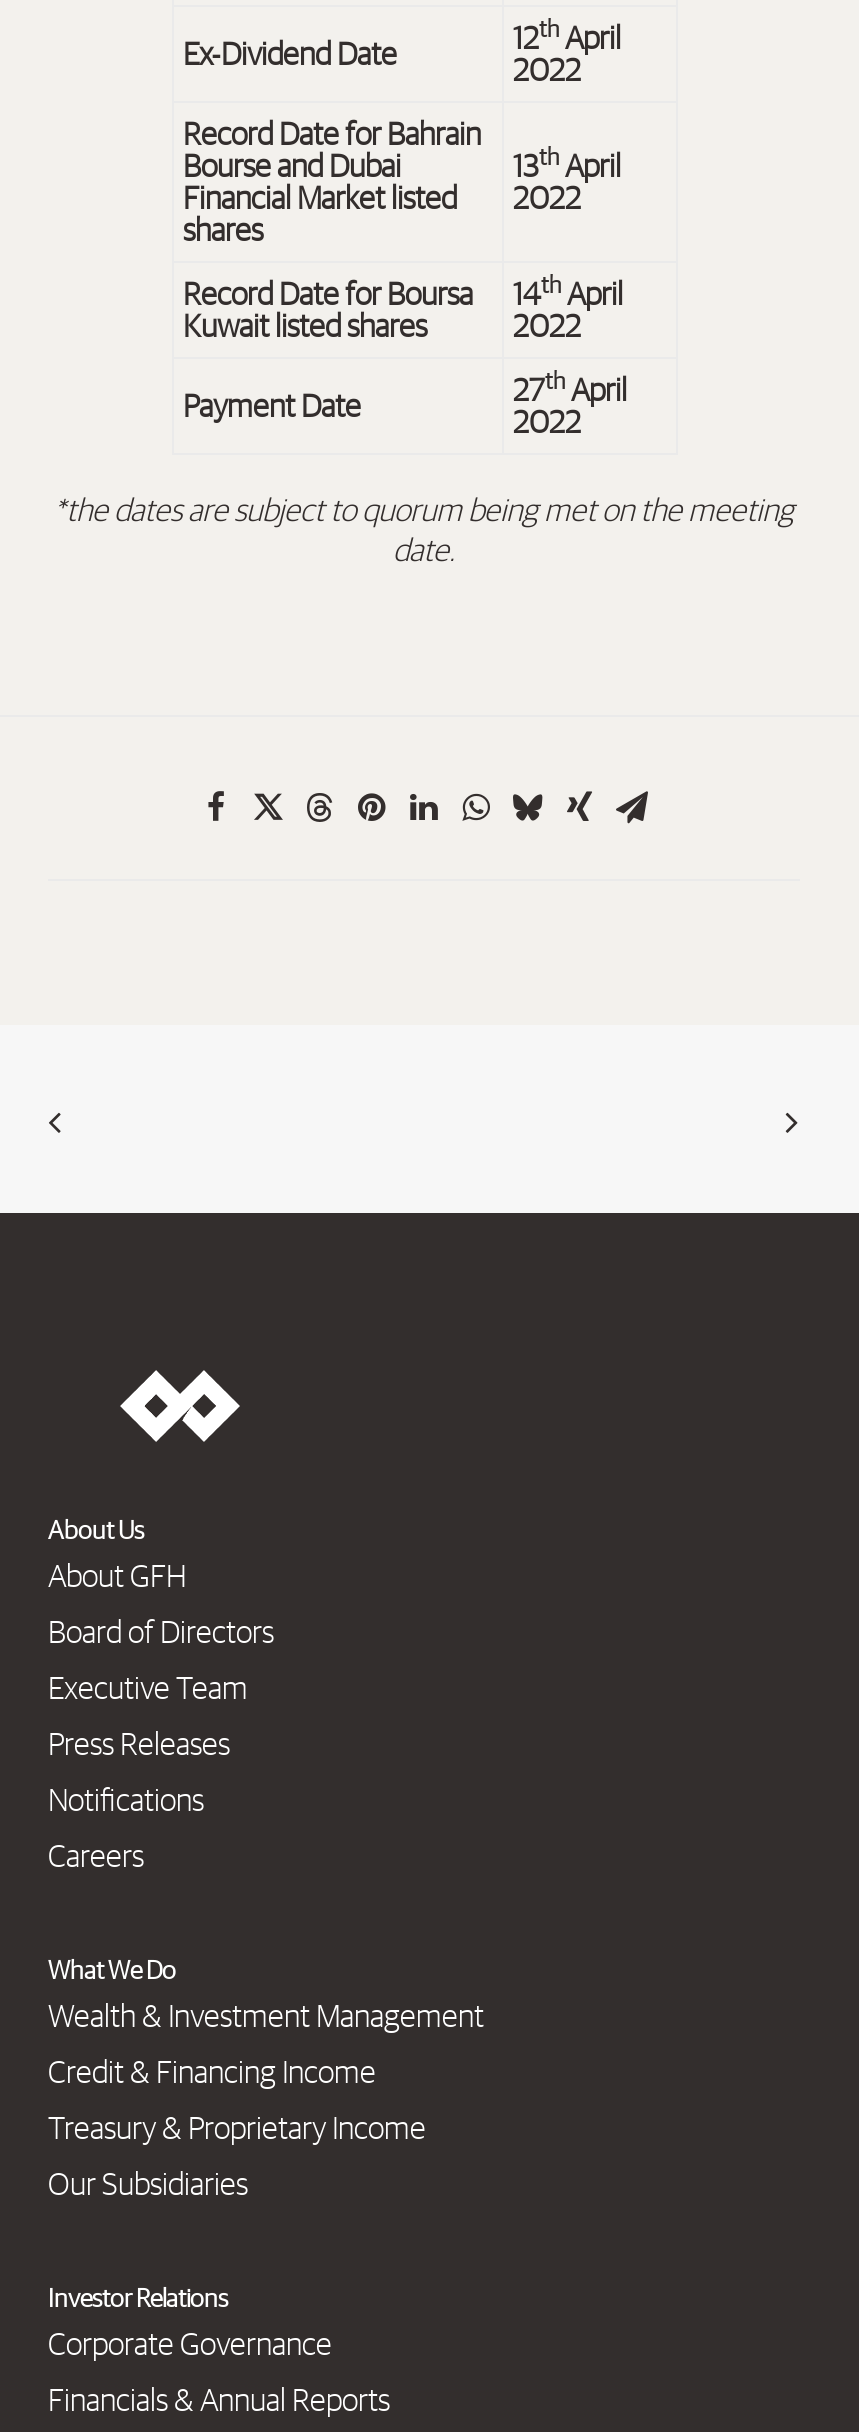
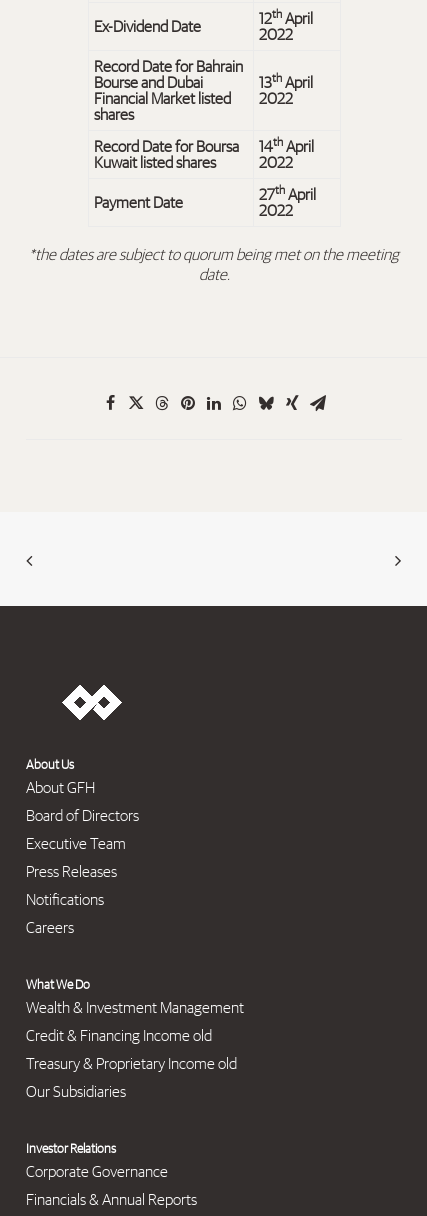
- Credit & Financing Income
+ Credit & Financing Income old

- Treasury & Proprietary Income
+ Treasury & Proprietary Income old
